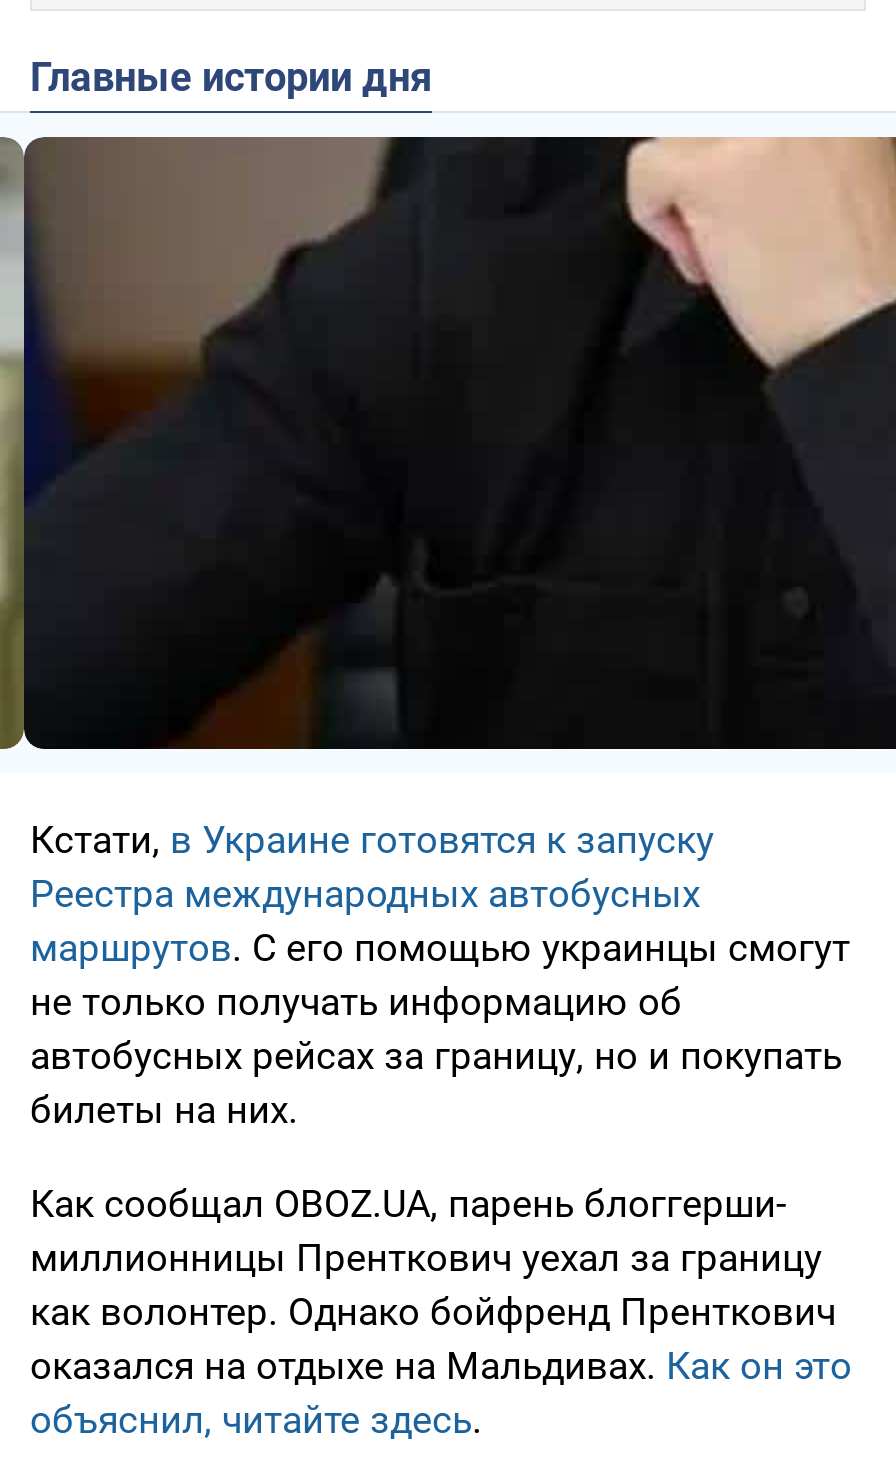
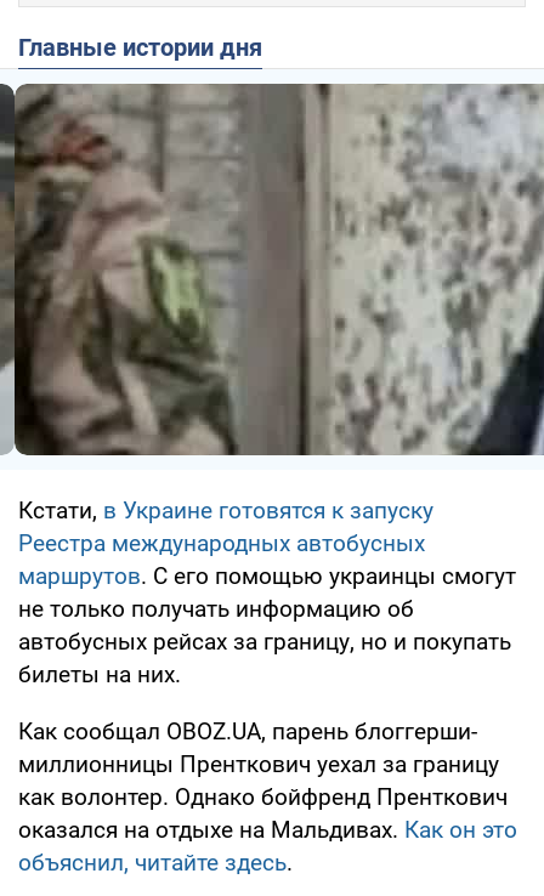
- [image]
+ [image]
